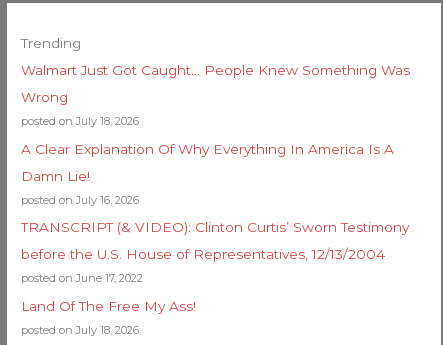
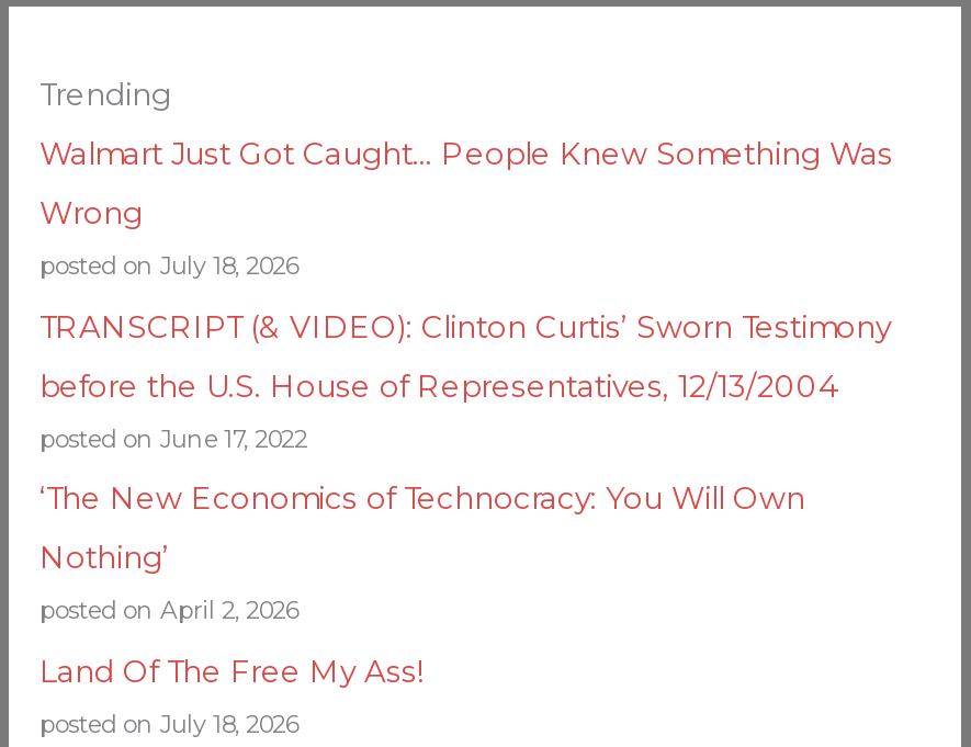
- A Clear Explanation Of Why Everything In America Is A
- Damn Lie!
- posted on July 16, 2026

moved up: TRANSCRIPT (& VIDEO): Clinton Curtis’ Sworn Testimony | before the U.S. House of Representatives, 12/13/2004 | posted on June 17, 2022

+ ‘The New Economics of Technocracy: You Will Own
+ Nothing’
+ posted on April 2, 2026
